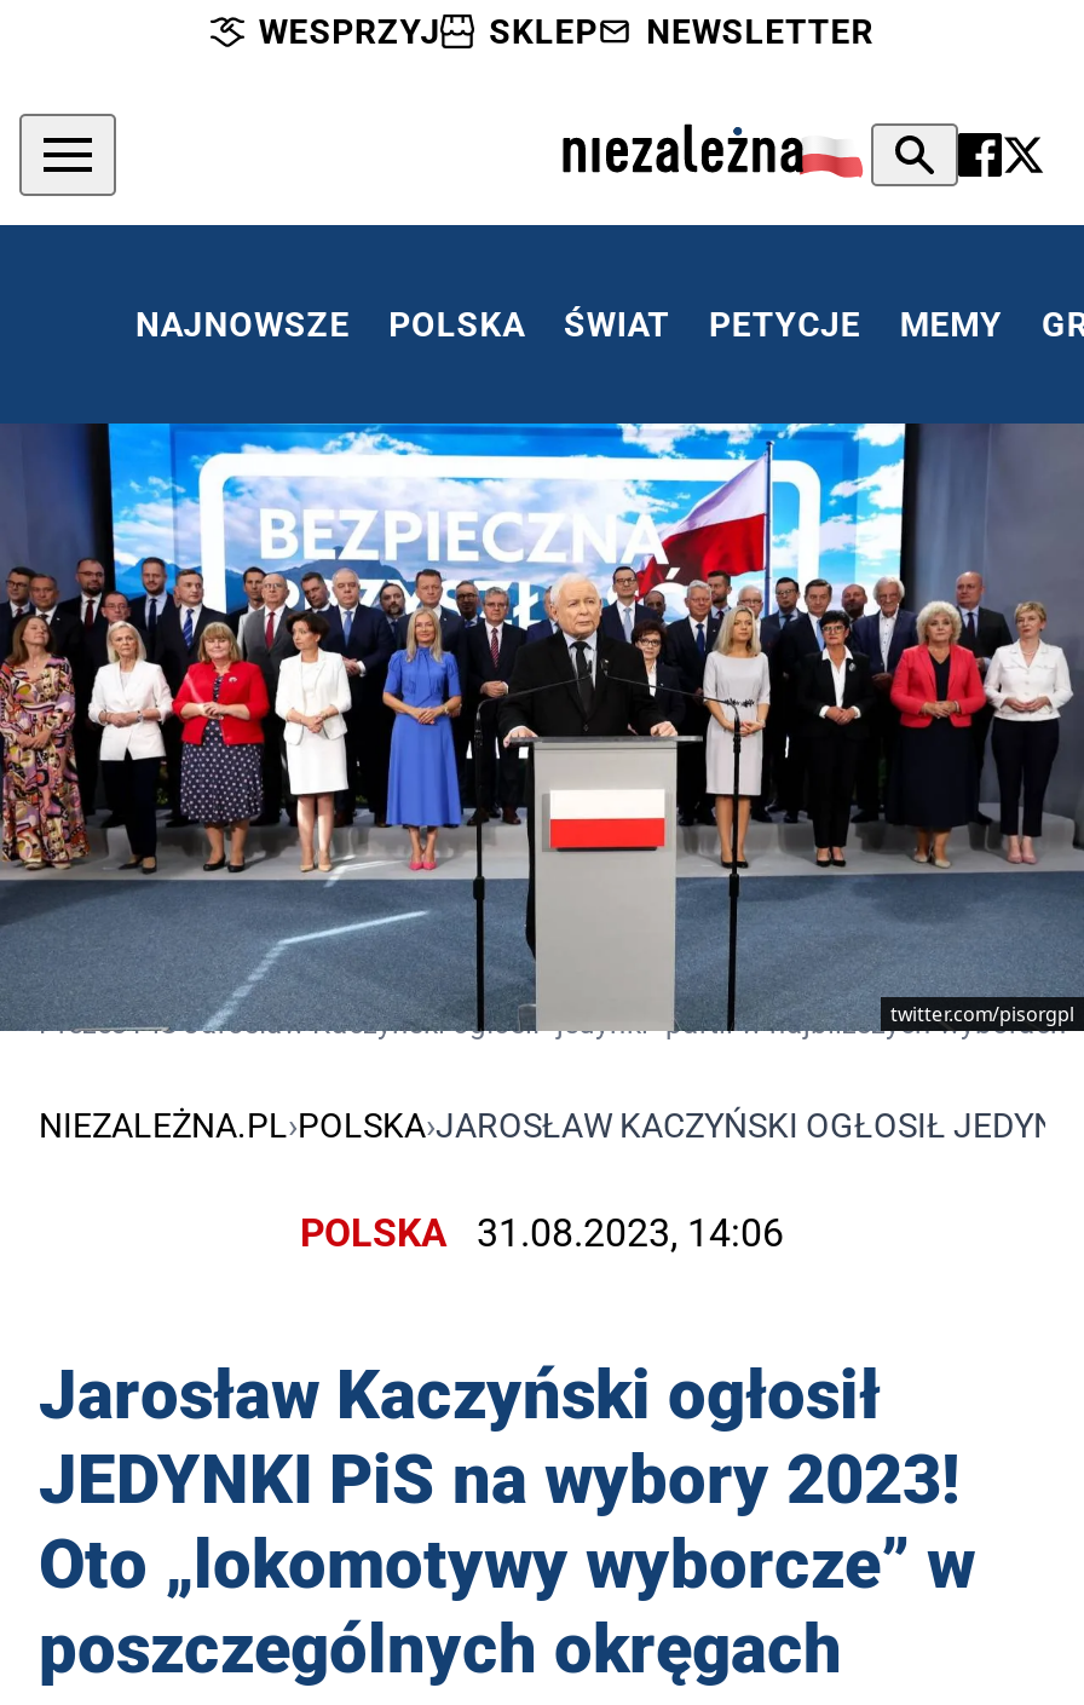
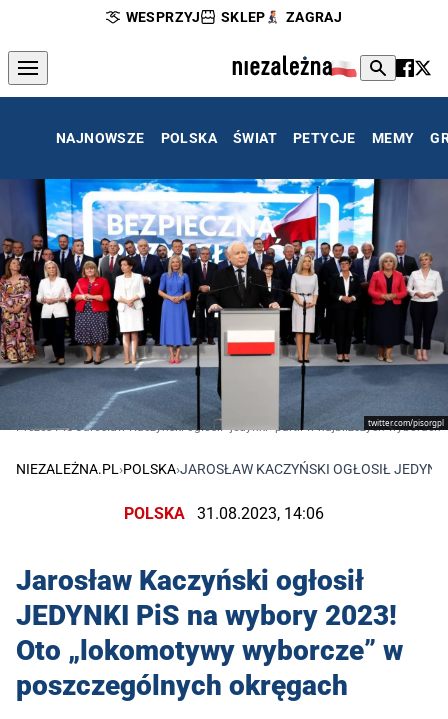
- NEWSLETTER
+ ZAGRAJ
